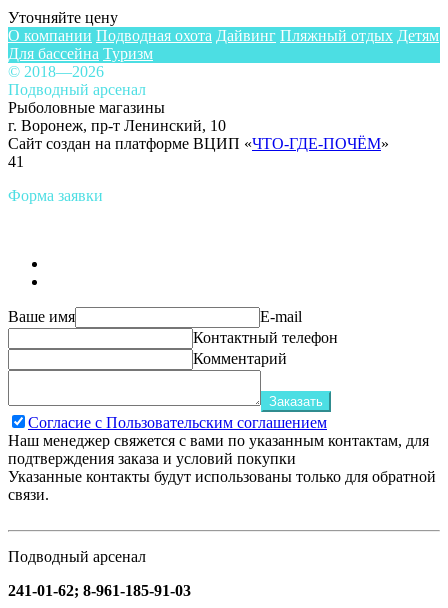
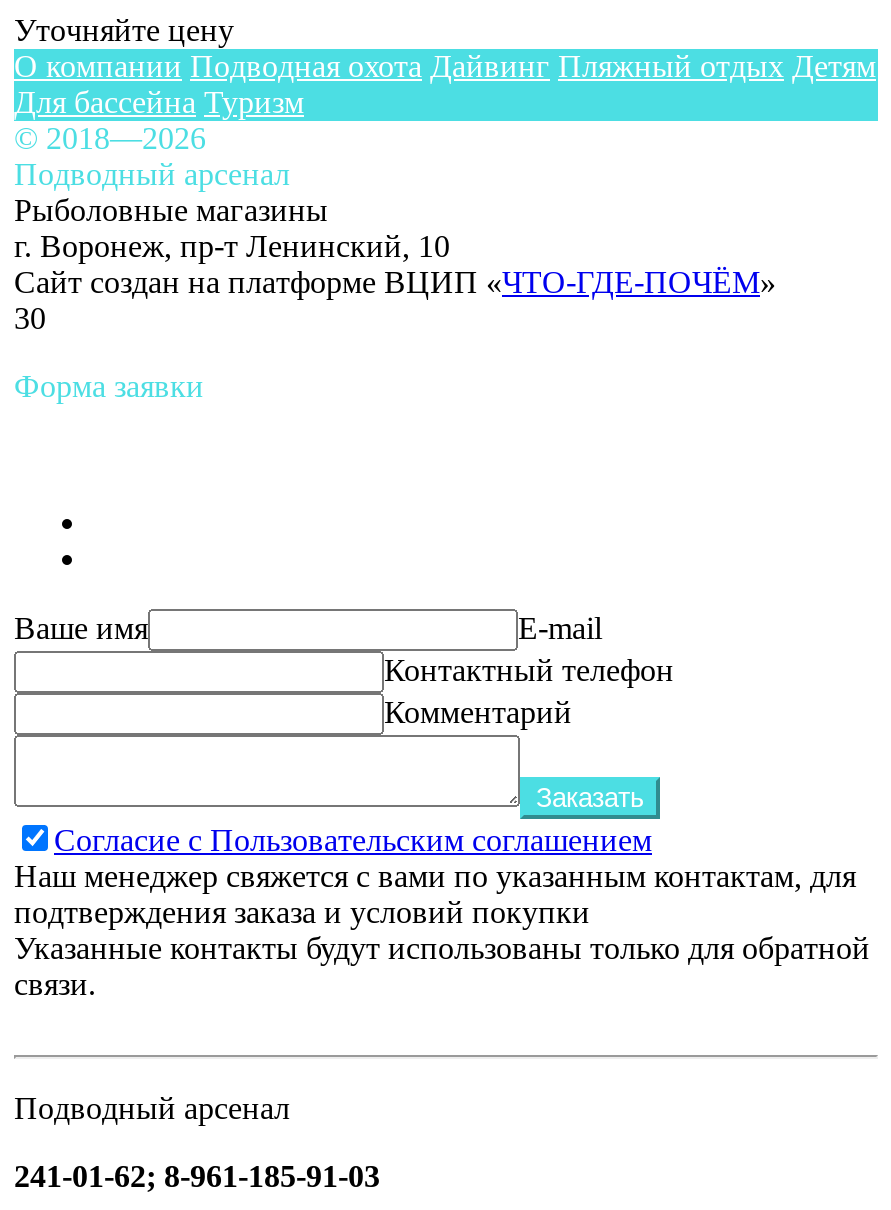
- 41
+ 30
